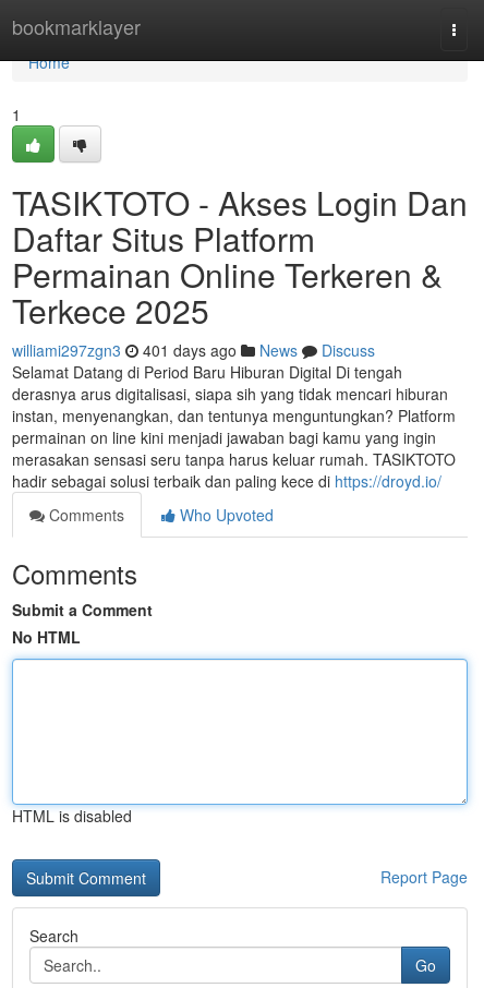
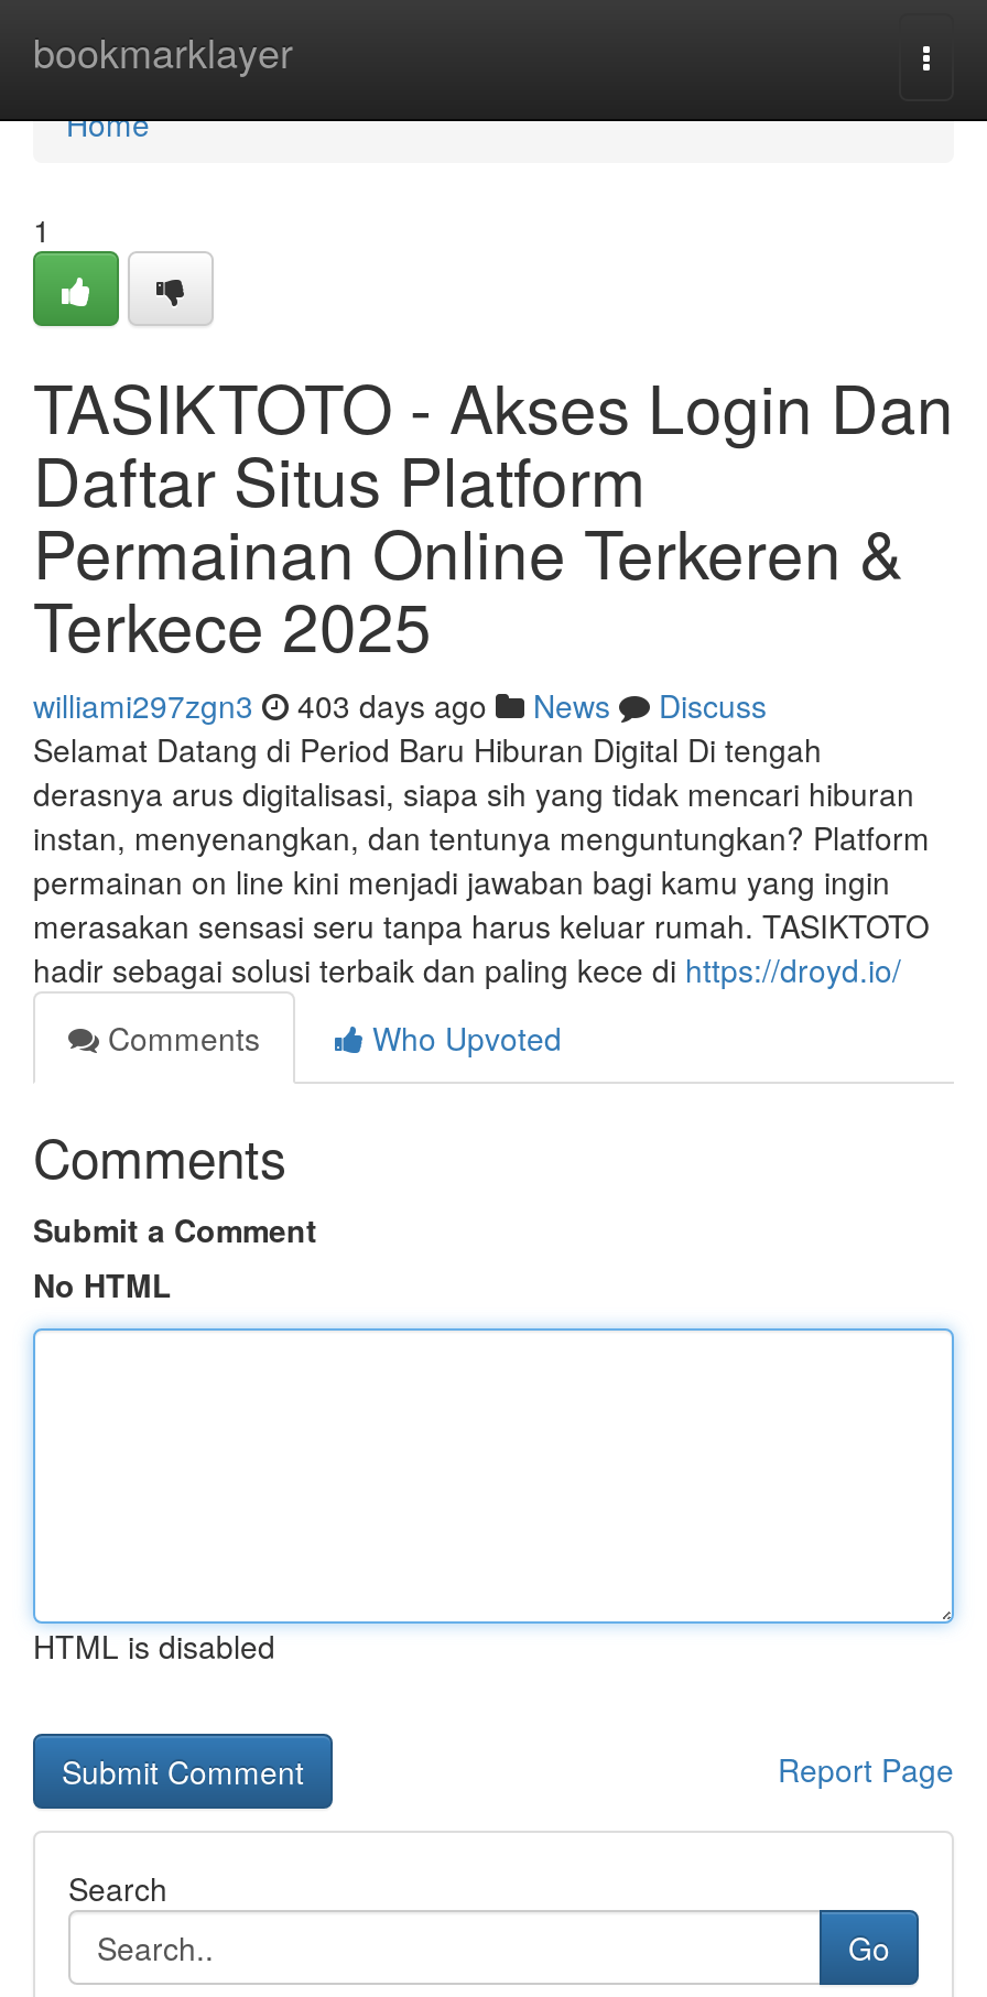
- williami297zgn3 401 days ago News Discuss
+ williami297zgn3 403 days ago News Discuss
